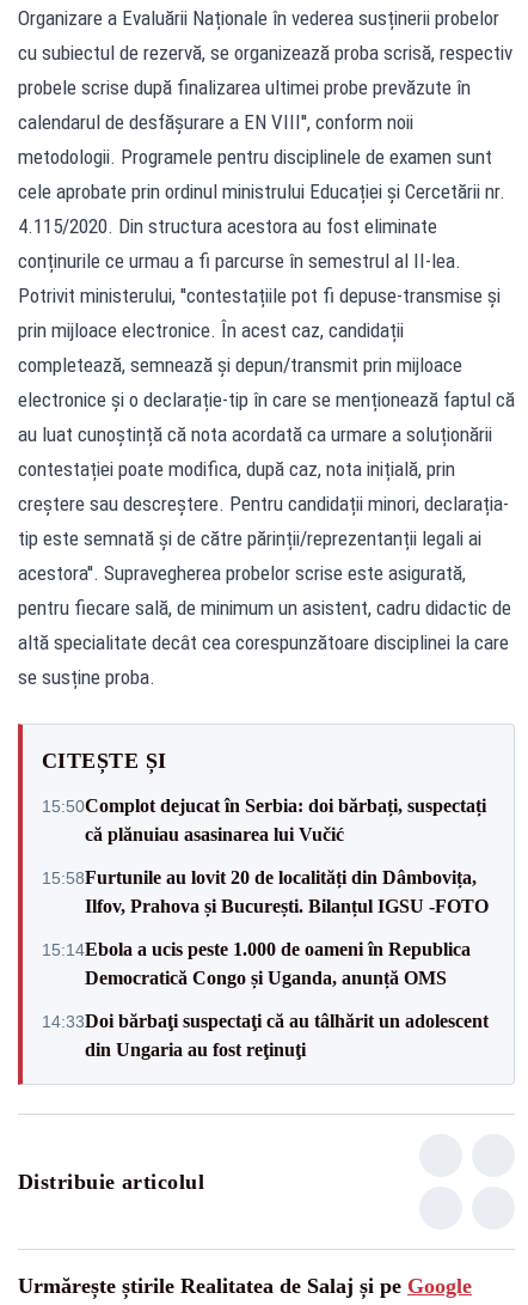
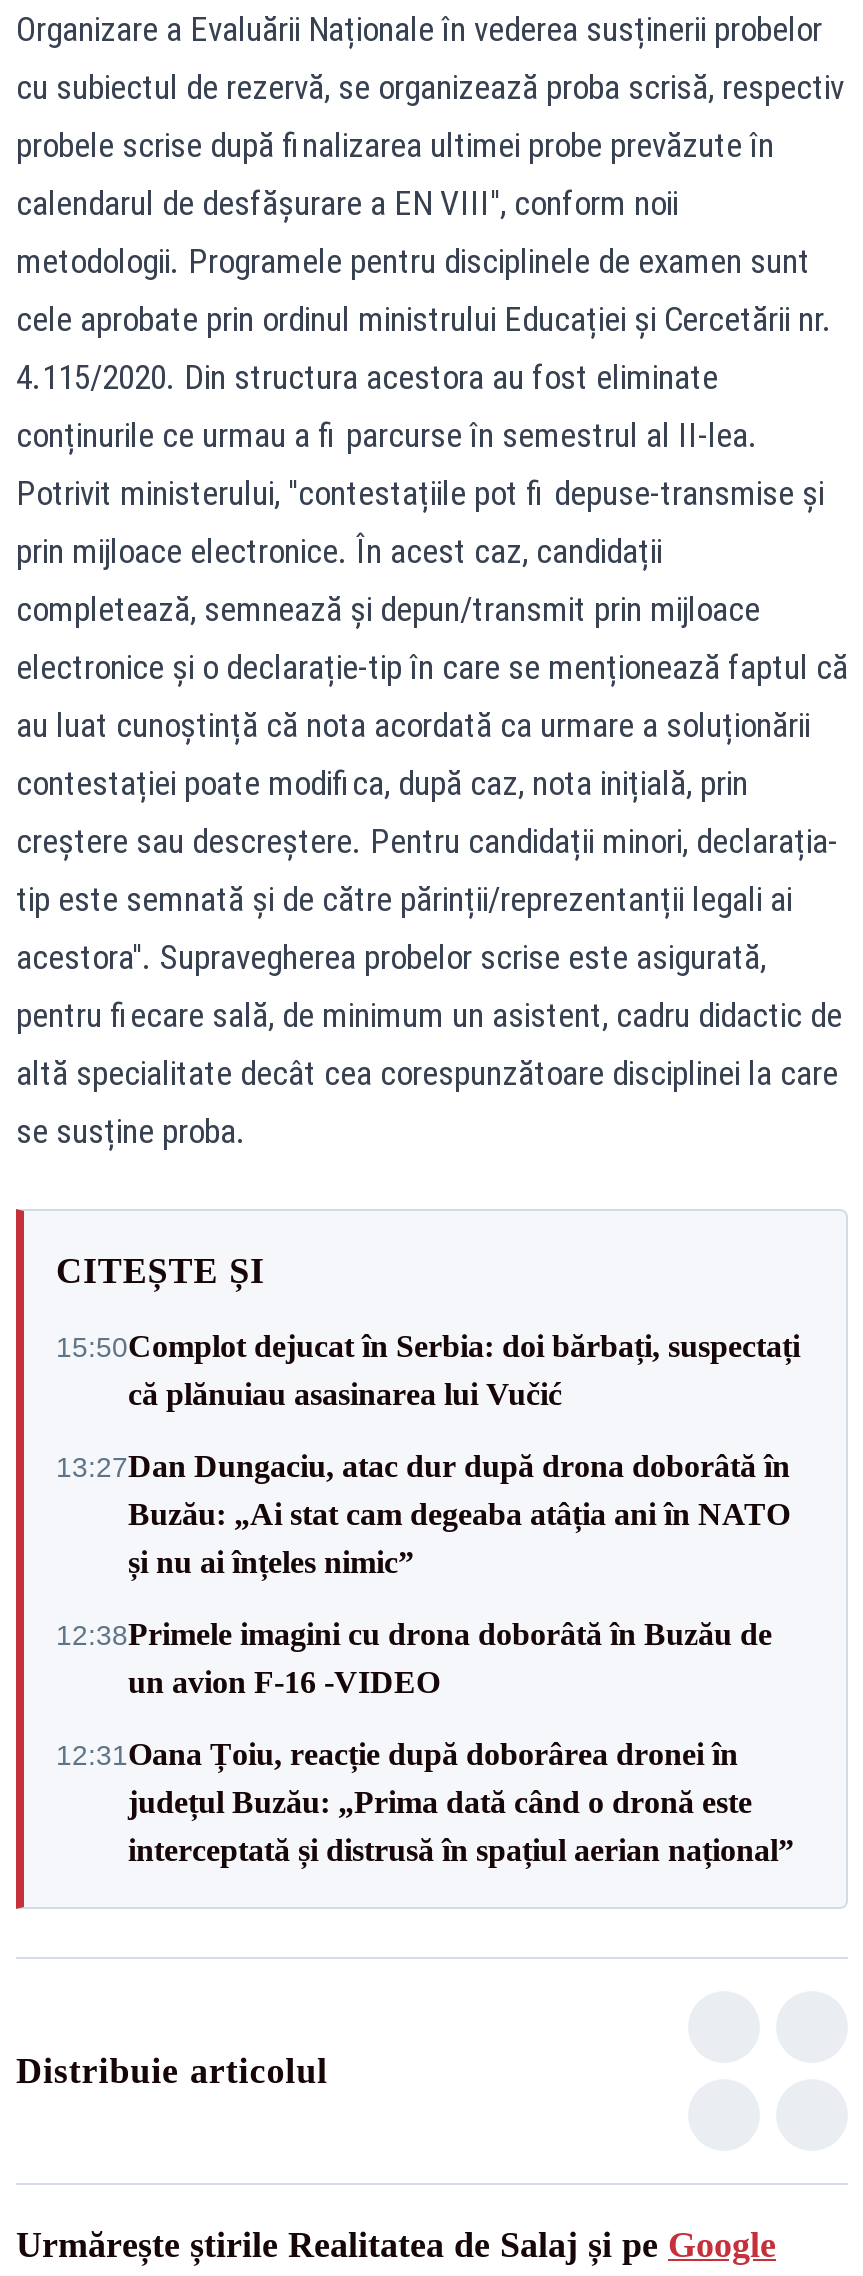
- 15:58Furtunile au lovit 20 de localități din Dâmbovița,
- Ilfov, Prahova și București. Bilanțul IGSU -FOTO
+ 13:27Dan Dungaciu, atac dur după drona doborâtă în
+ Buzău: „Ai stat cam degeaba atâția ani în NATO
+ și nu ai înțeles nimic”

- 15:14Ebola a ucis peste 1.000 de oameni în Republica
- Democratică Congo și Uganda, anunță OMS
+ 12:38Primele imagini cu drona doborâtă în Buzău de
+ un avion F-16 -VIDEO

- 14:33Doi bărbaţi suspectaţi că au tâlhărit un adolescent
- din Ungaria au fost reţinuţi
+ 12:31Oana Țoiu, reacție după doborârea dronei în
+ județul Buzău: „Prima dată când o dronă este
+ interceptată și distrusă în spațiul aerian național”
